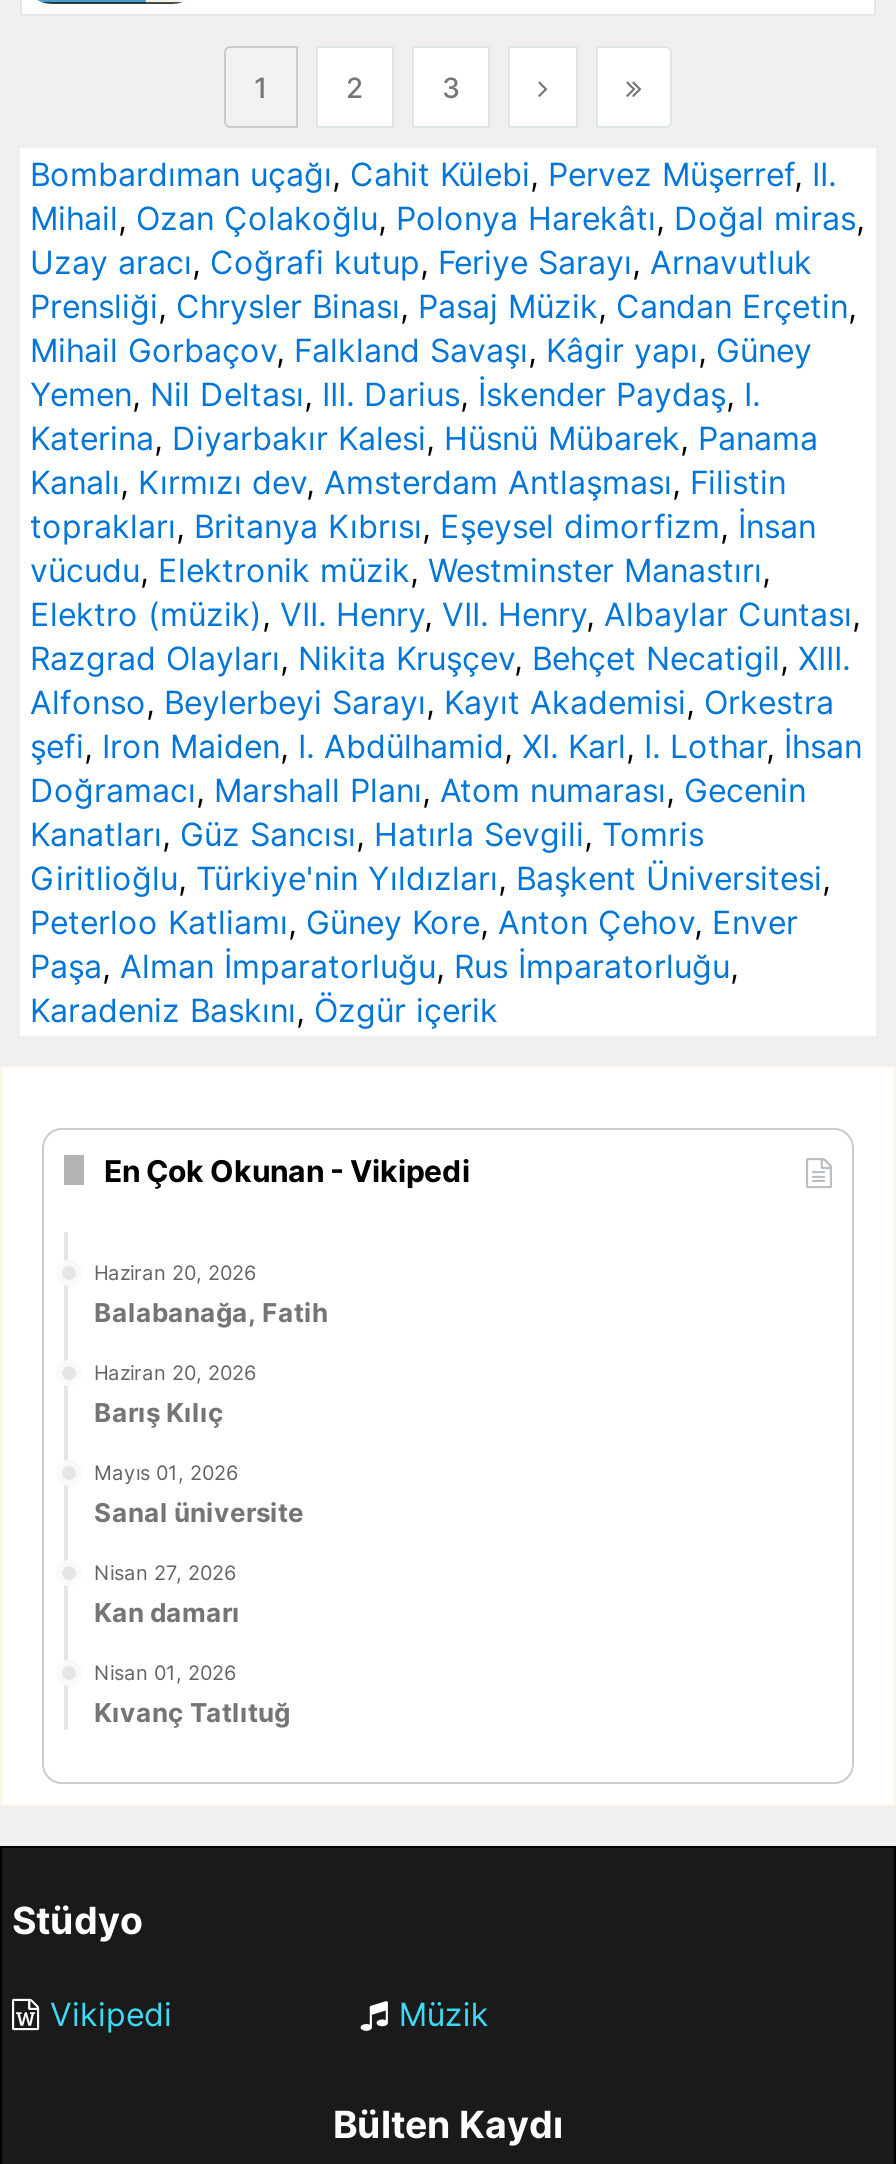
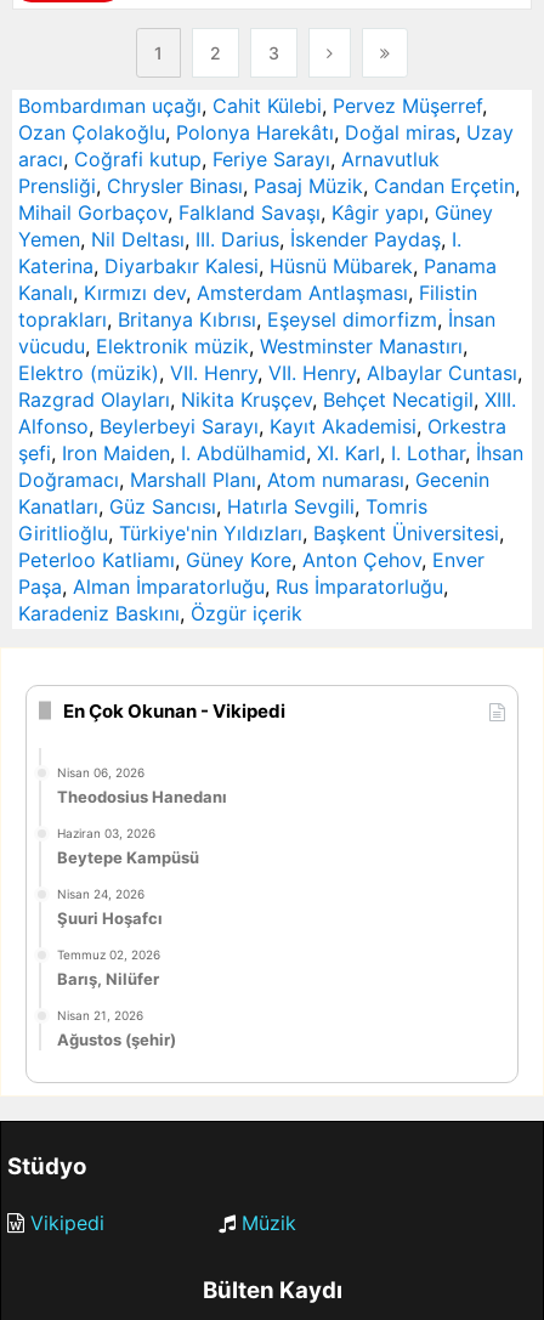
- Bombardıman uçağı, Cahit Külebi, Pervez Müşerref, II.
- Mihail, Ozan Çolakoğlu, Polonya Harekâtı, Doğal miras,
- Uzay aracı, Coğrafi kutup, Feriye Sarayı, Arnavutluk
+ Bombardıman uçağı, Cahit Külebi, Pervez Müşerref,
+ Ozan Çolakoğlu, Polonya Harekâtı, Doğal miras, Uzay
+ aracı, Coğrafi kutup, Feriye Sarayı, Arnavutluk

- Haziran 20, 2026
- Balabanağa, Fatih
+ Nisan 06, 2026
+ Theodosius Hanedanı

- Haziran 20, 2026
- Barış Kılıç
+ Haziran 03, 2026
+ Beytepe Kampüsü

- Mayıs 01, 2026
- Sanal üniversite
+ Nisan 24, 2026
+ Şuuri Hoşafcı

- Nisan 27, 2026
- Kan damarı
+ Temmuz 02, 2026
+ Barış, Nilüfer

- Nisan 01, 2026
- Kıvanç Tatlıtuğ
+ Nisan 21, 2026
+ Ağustos (şehir)
